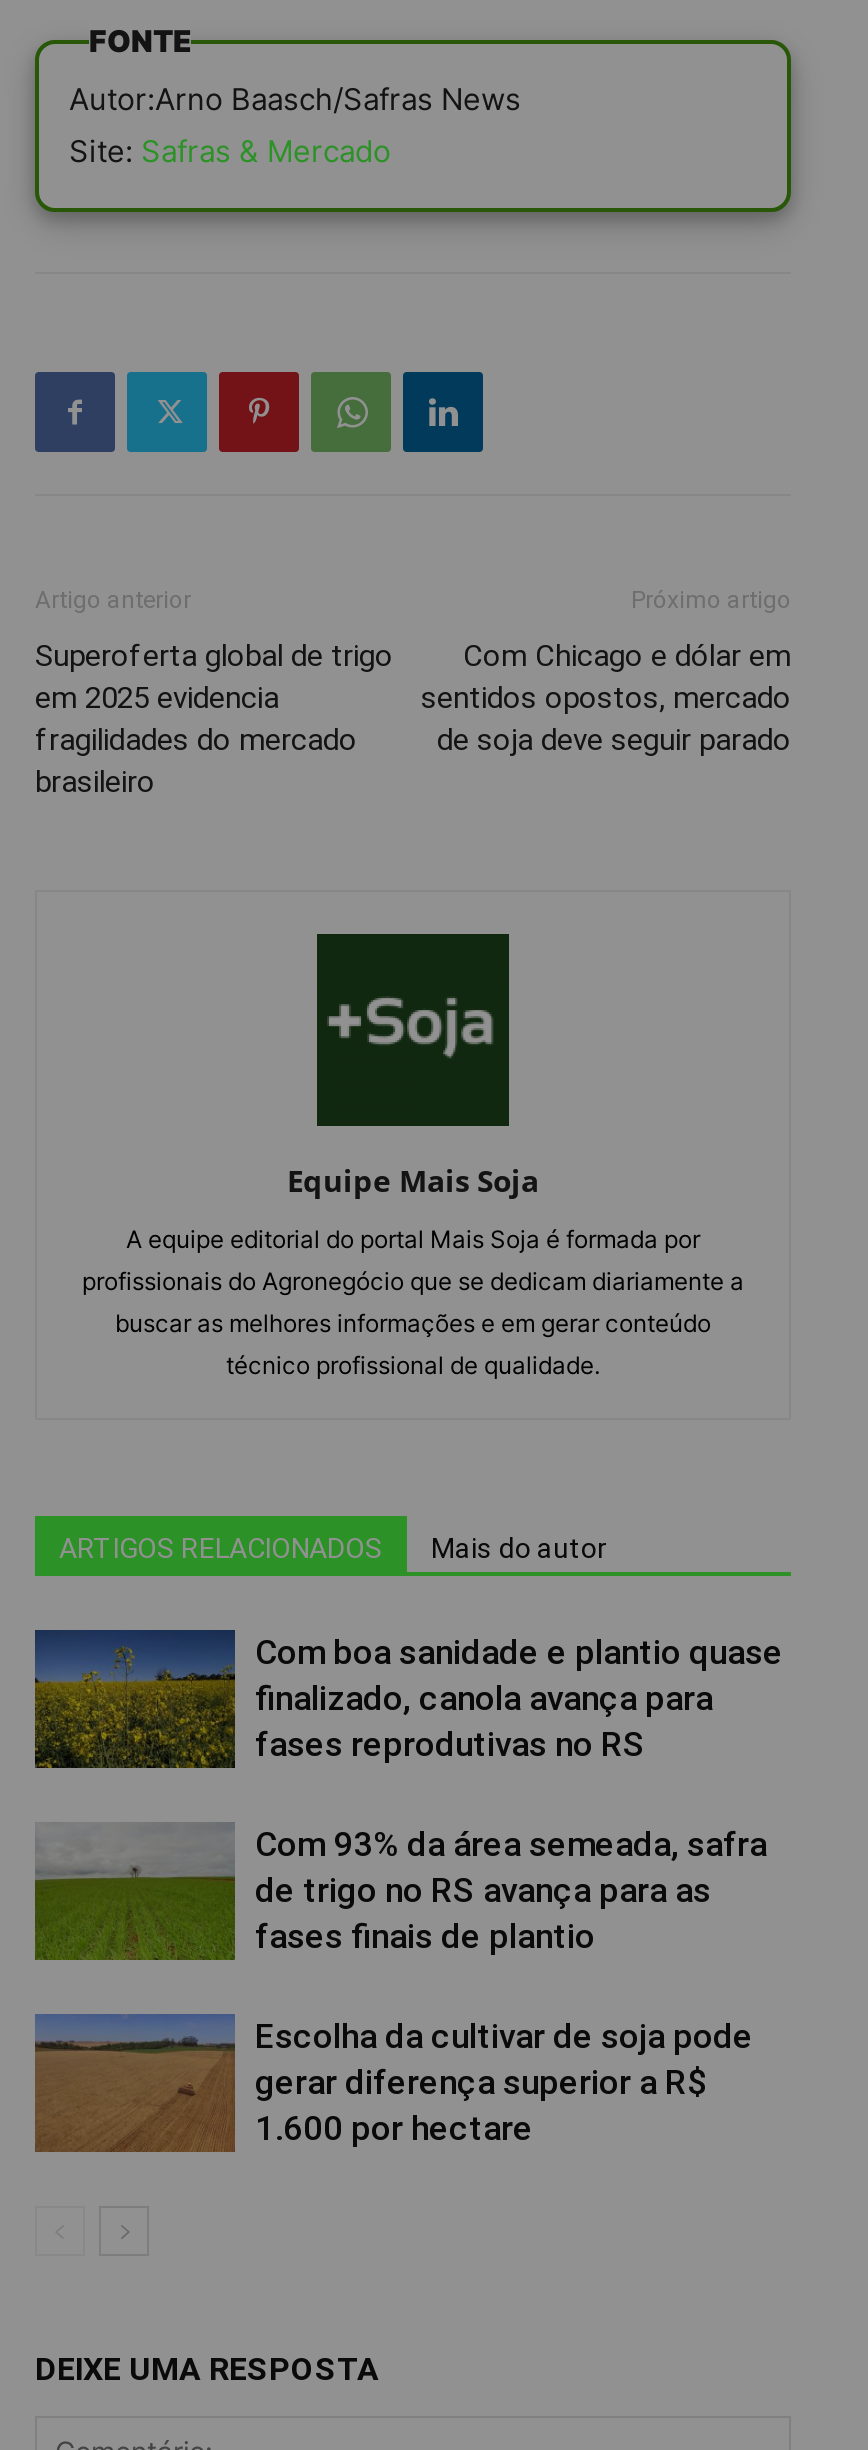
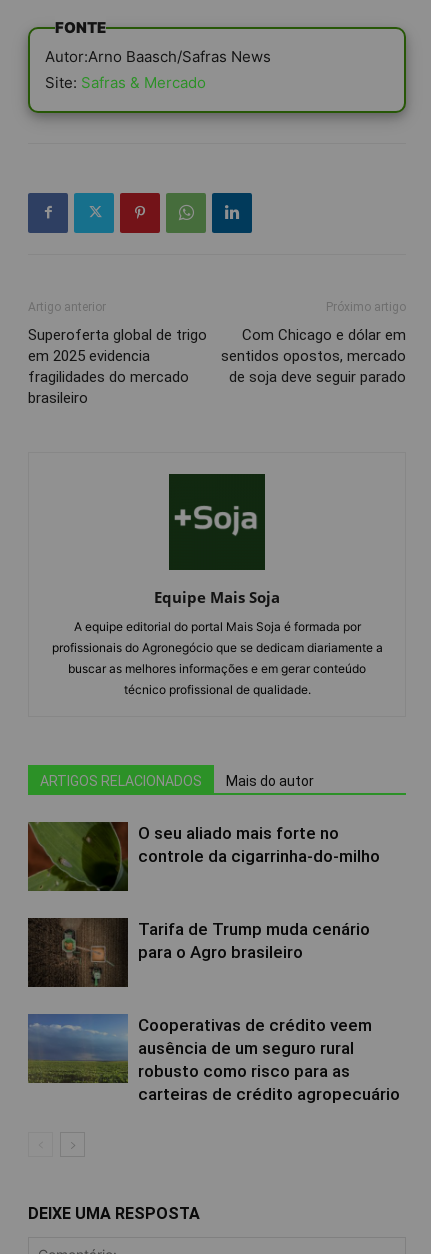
- [image]
- Com boa sanidade e plantio quase
- finalizado, canola avança para
- fases reprodutivas no RS
+ [image]
+ O seu aliado mais forte no
+ controle da cigarrinha-do-milho

- [image]
- Com 93% da área semeada, safra
- de trigo no RS avança para as
- fases finais de plantio
+ [image]
+ Tarifa de Trump muda cenário
+ para o Agro brasileiro

- [image]
- Escolha da cultivar de soja pode
- gerar diferença superior a R$
- 1.600 por hectare
+ [image]
+ Cooperativas de crédito veem
+ ausência de um seguro rural
+ robusto como risco para as
+ carteiras de crédito agropecuário
